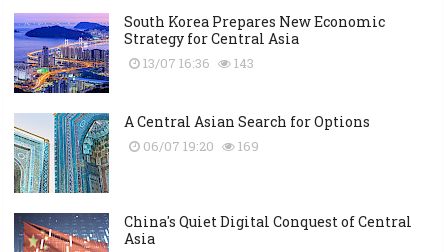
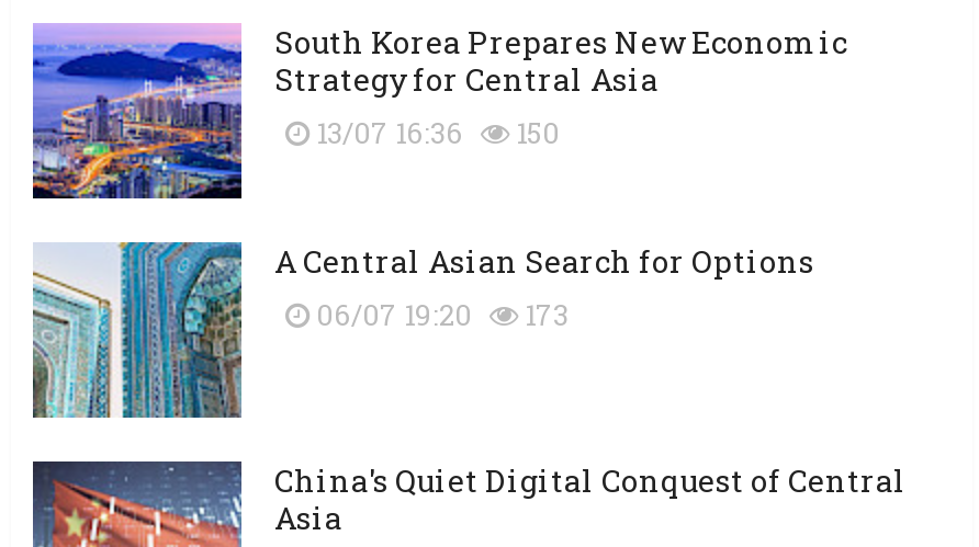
- 13/07 16:36 143
+ 13/07 16:36 150

- 06/07 19:20 169
+ 06/07 19:20 173
